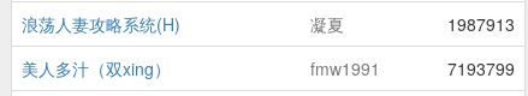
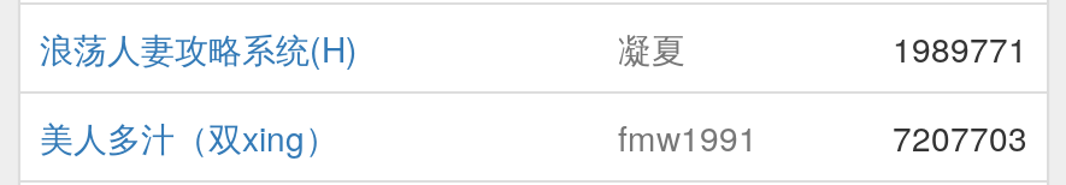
- 1987913
+ 1989771

- 7193799
+ 7207703
